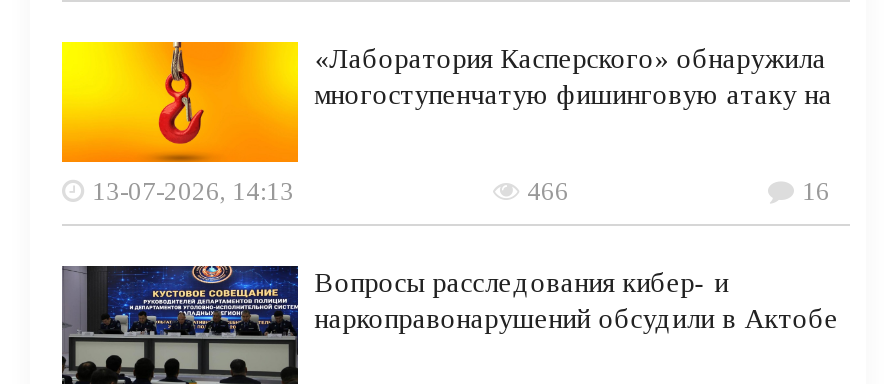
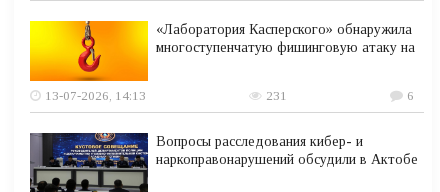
- 466
+ 231

- 16
+ 6
